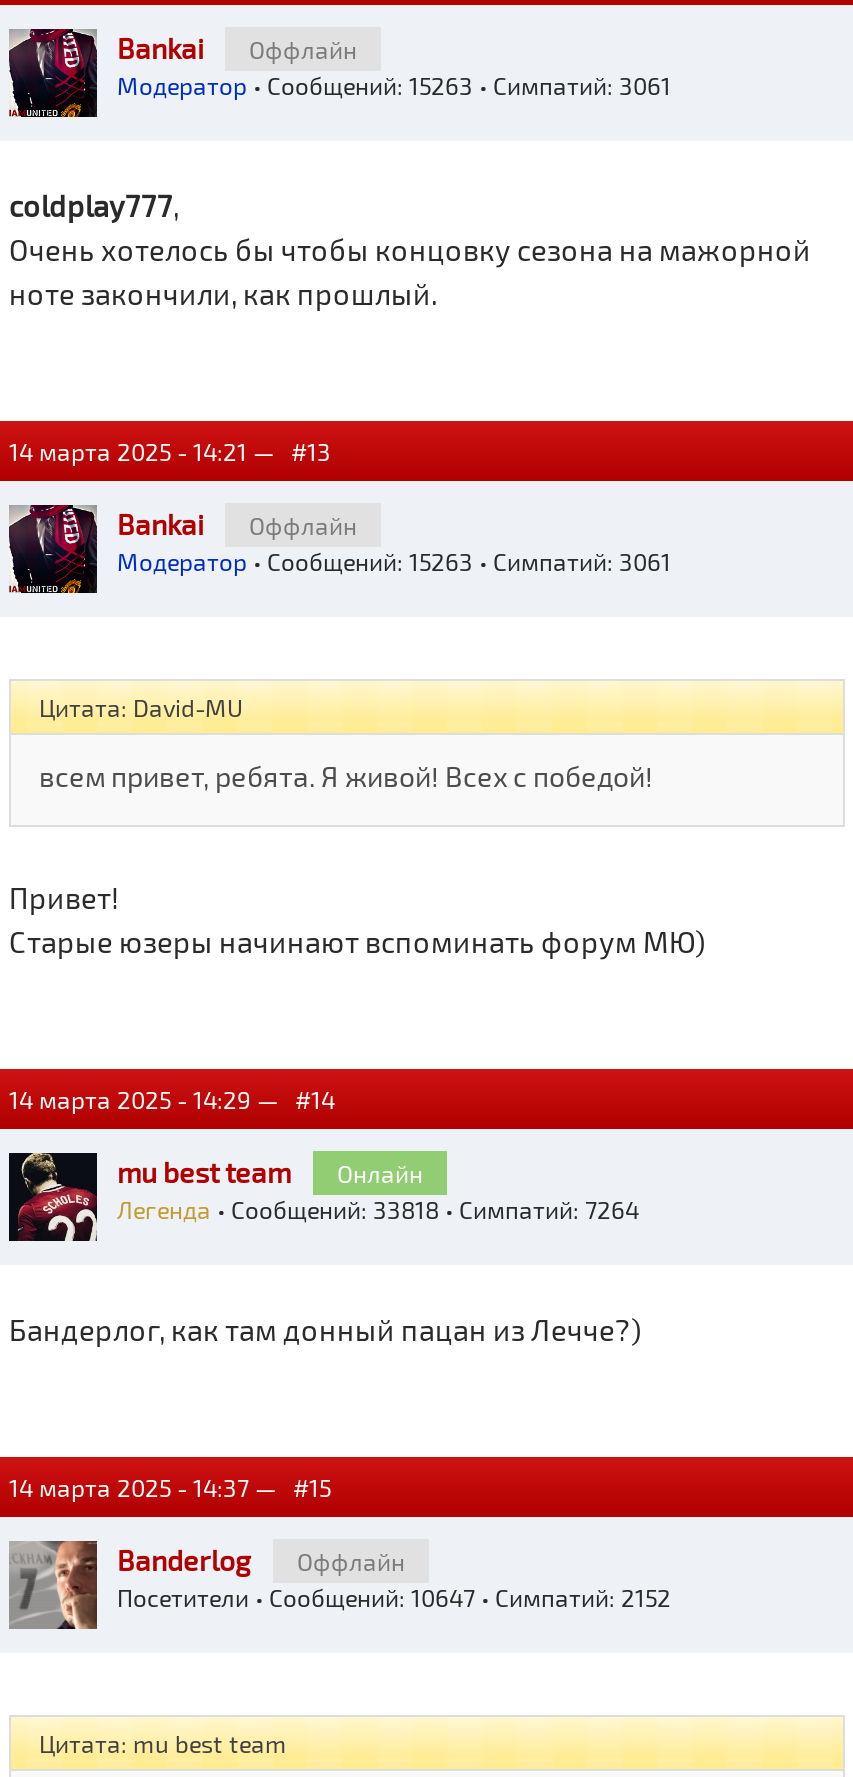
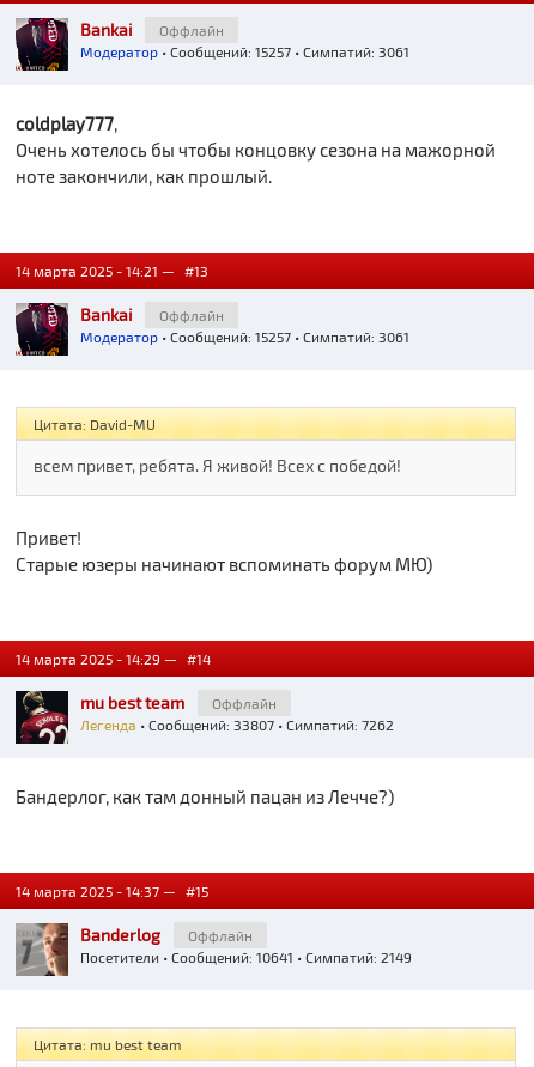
- Модератор • Сообщений: 15263 • Симпатий: 3061
+ Модератор • Сообщений: 15257 • Симпатий: 3061

- Модератор • Сообщений: 15263 • Симпатий: 3061
+ Модератор • Сообщений: 15257 • Симпатий: 3061

- Онлайн
- Легенда • Сообщений: 33818 • Симпатий: 7264
+ Оффлайн
+ Легенда • Сообщений: 33807 • Симпатий: 7262

- Посетители • Сообщений: 10647 • Симпатий: 2152
+ Посетители • Сообщений: 10641 • Симпатий: 2149
